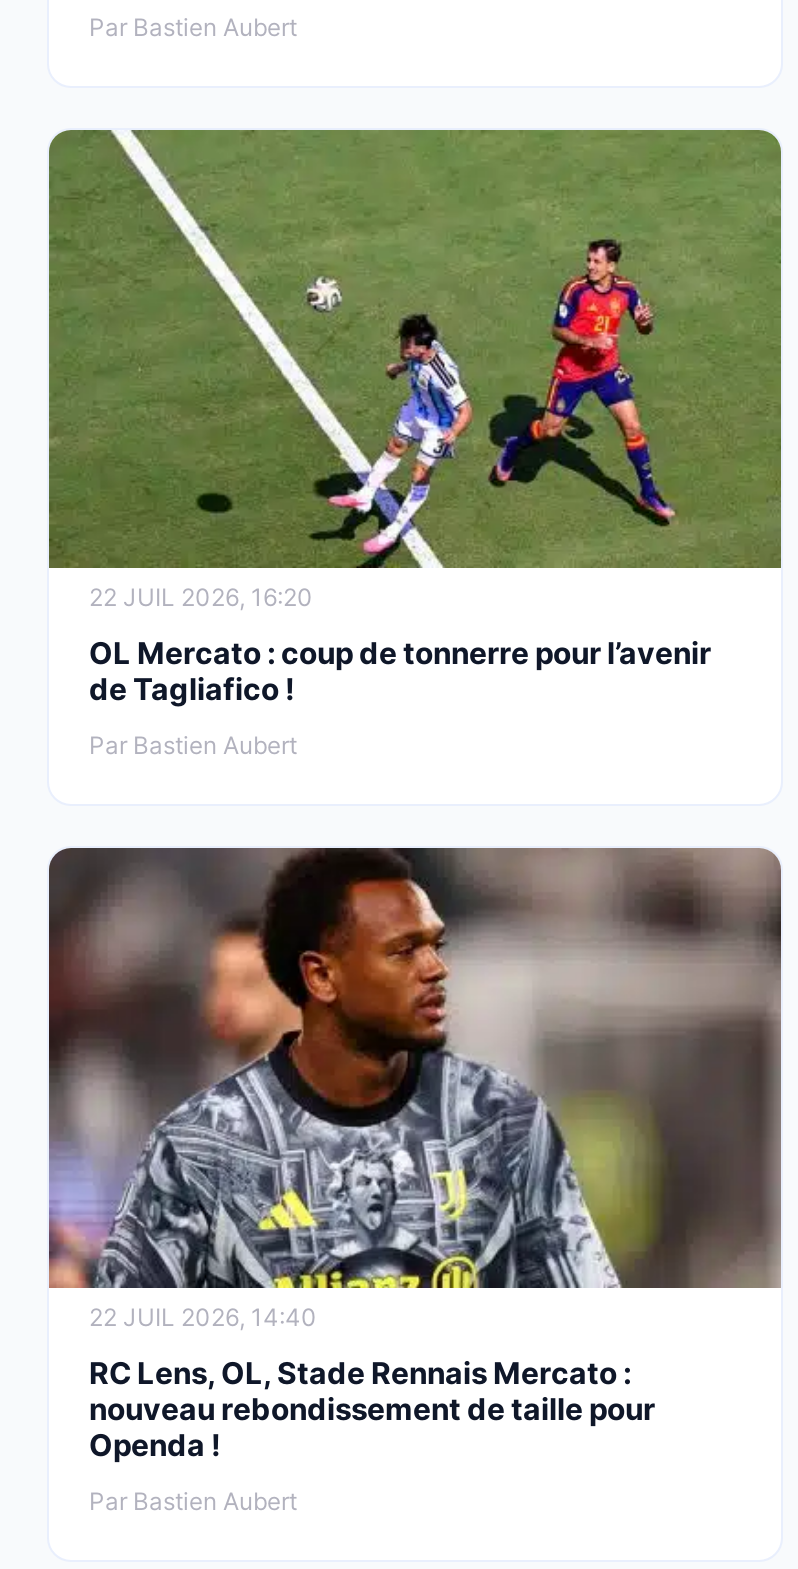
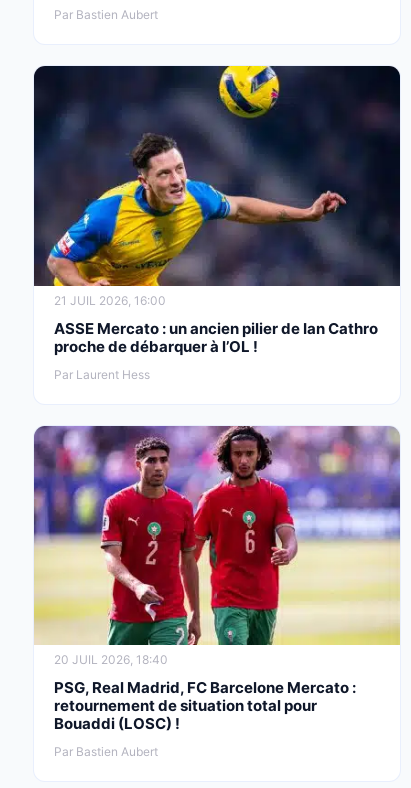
- [image]
- 22 JUIL 2026, 16:20
+ [image]
+ 21 JUIL 2026, 16:00

- OL Mercato : coup de tonnerre pour l’avenir
- de Tagliafico !
+ ASSE Mercato : un ancien pilier de Ian Cathro
+ proche de débarquer à l’OL !

- Par Bastien Aubert
+ Par Laurent Hess

- [image]
- 22 JUIL 2026, 14:40
+ [image]
+ 20 JUIL 2026, 18:40

- RC Lens, OL, Stade Rennais Mercato :
- nouveau rebondissement de taille pour
- Openda !
+ PSG, Real Madrid, FC Barcelone Mercato :
+ retournement de situation total pour
+ Bouaddi (LOSC) !
